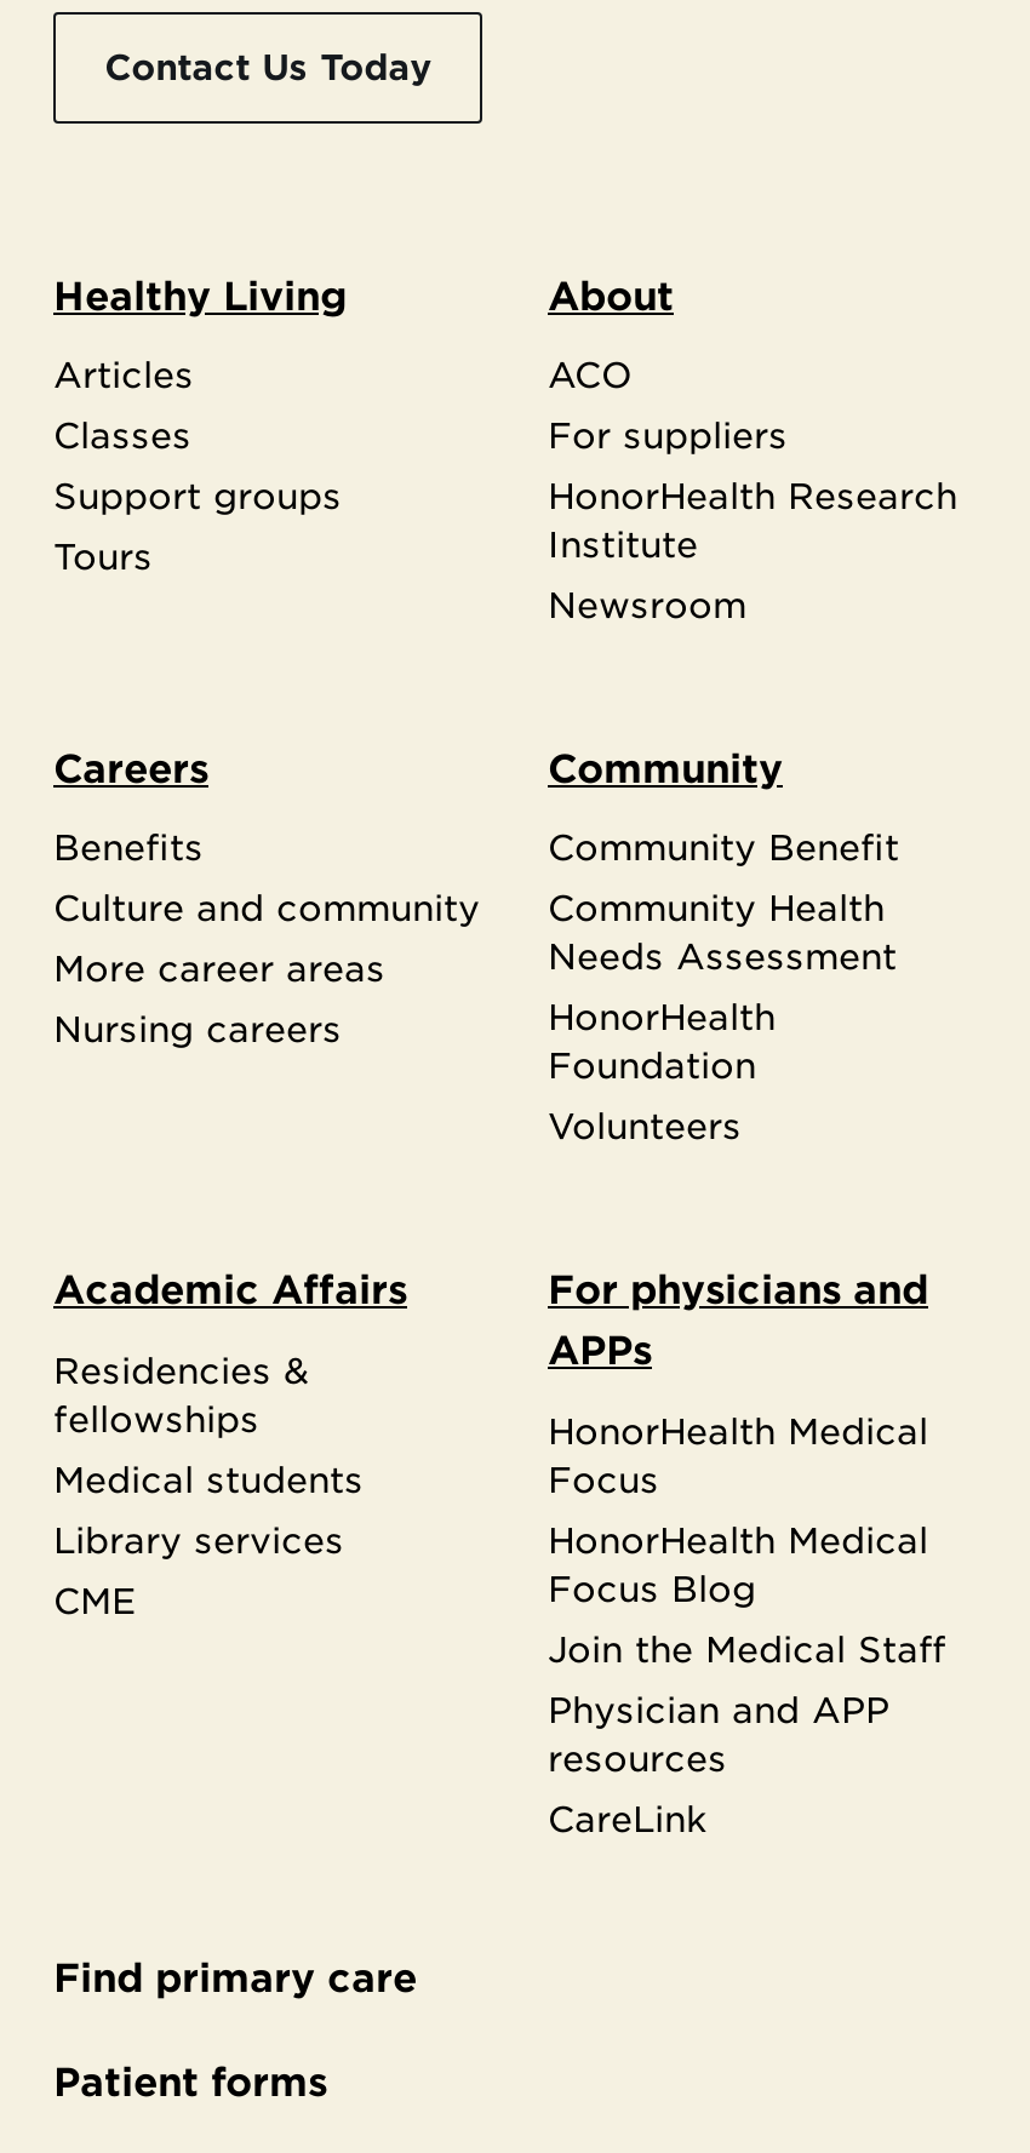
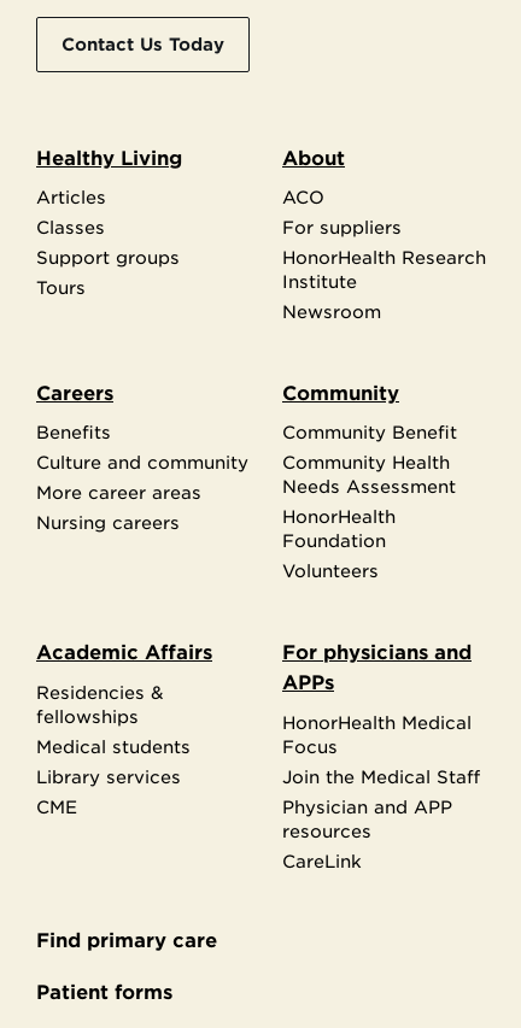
- HonorHealth Medical
- Focus Blog
